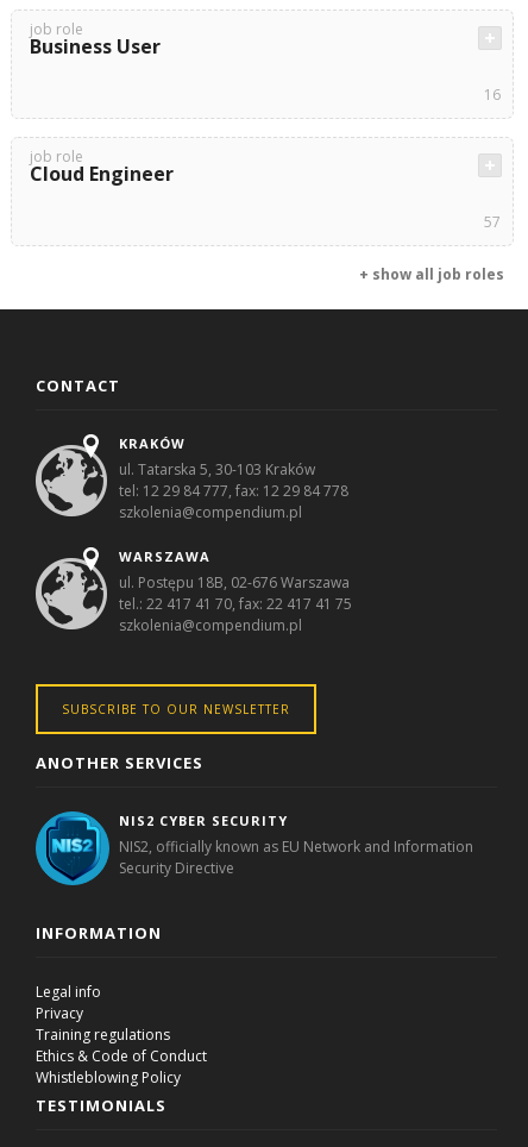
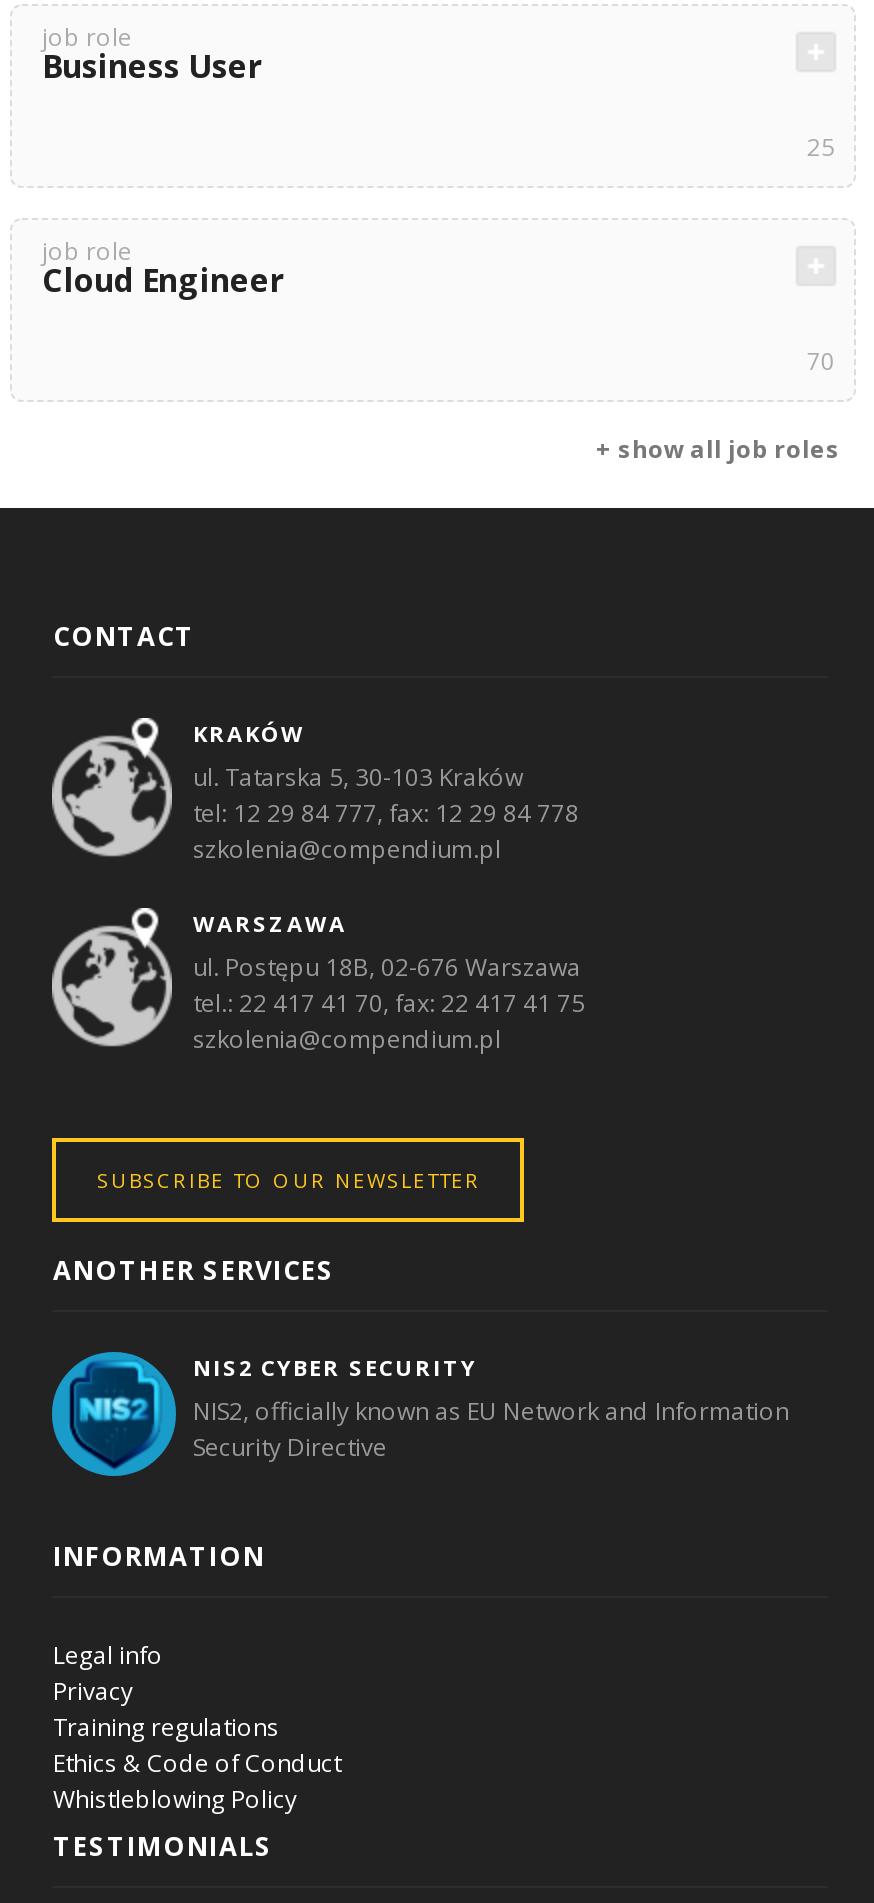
- 16
+ 25

- 57
+ 70
